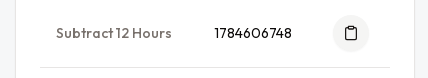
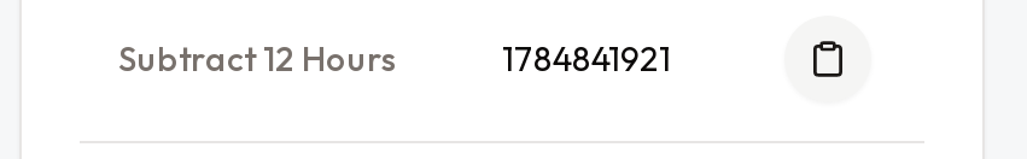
- 1784606748
+ 1784841921
